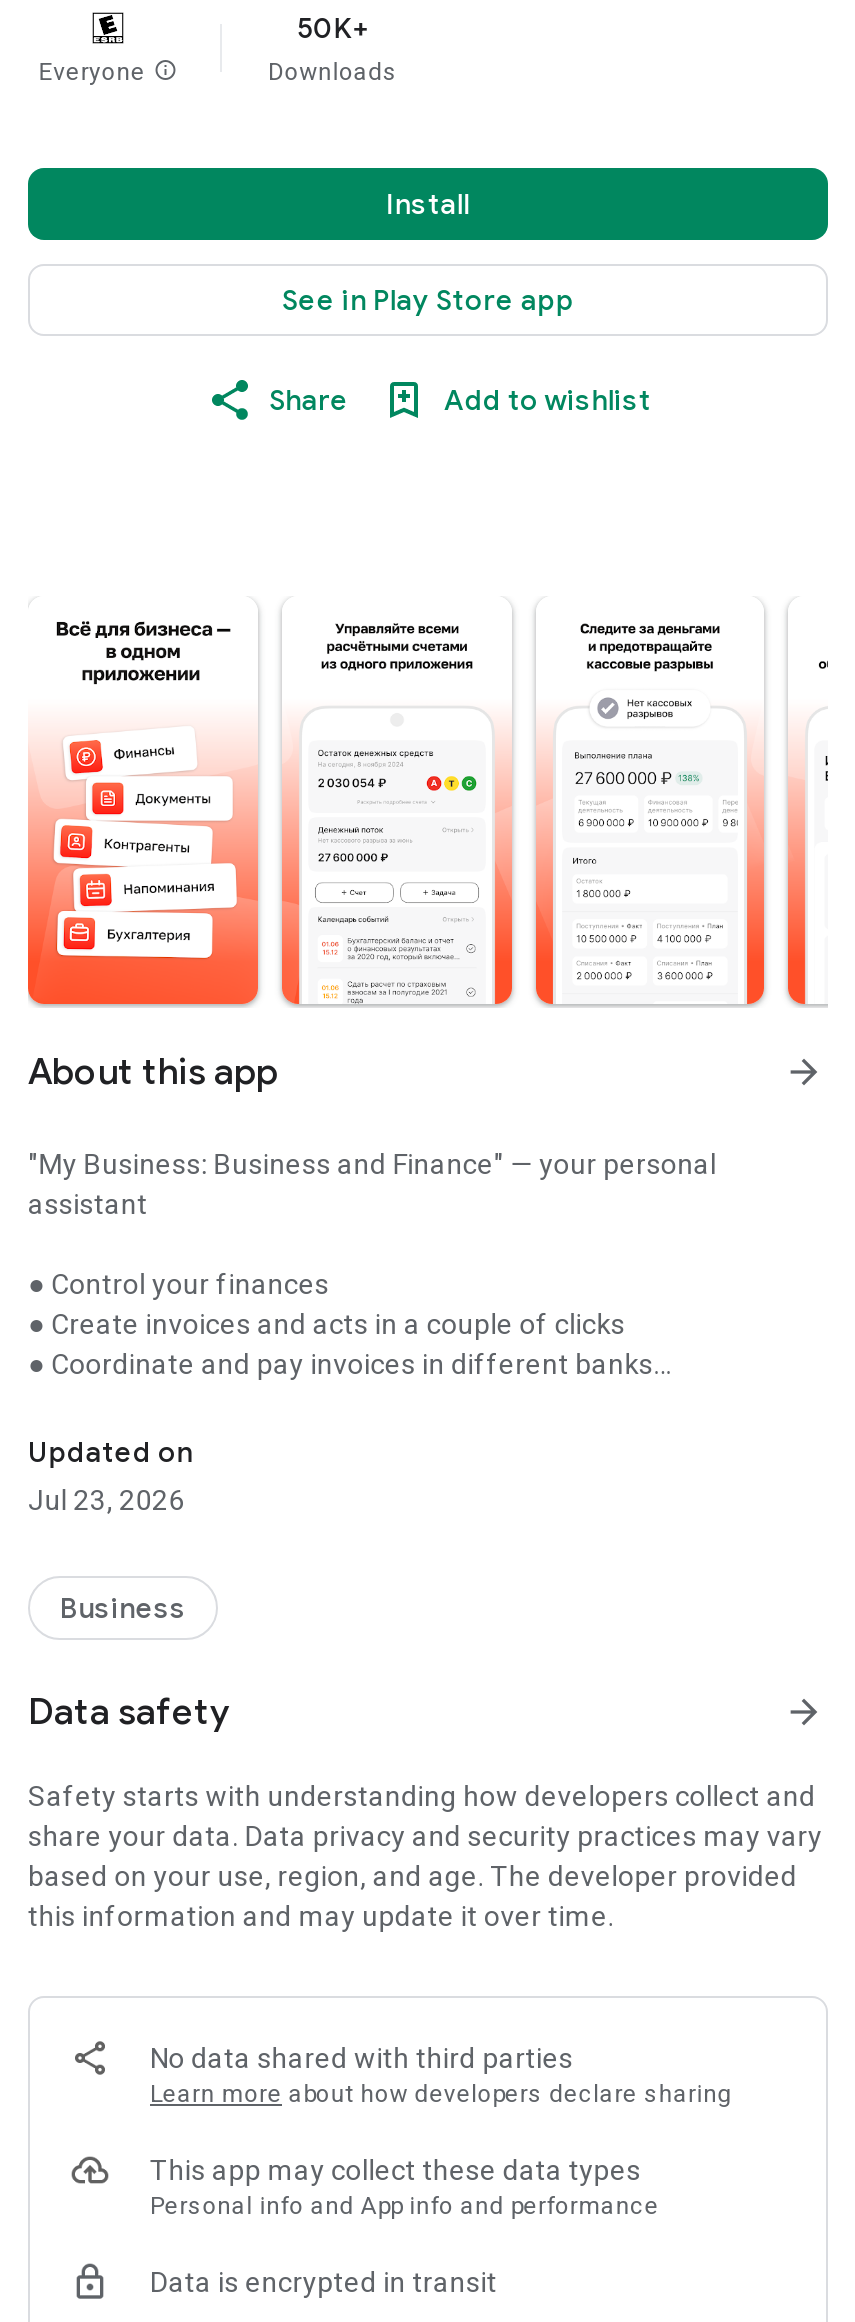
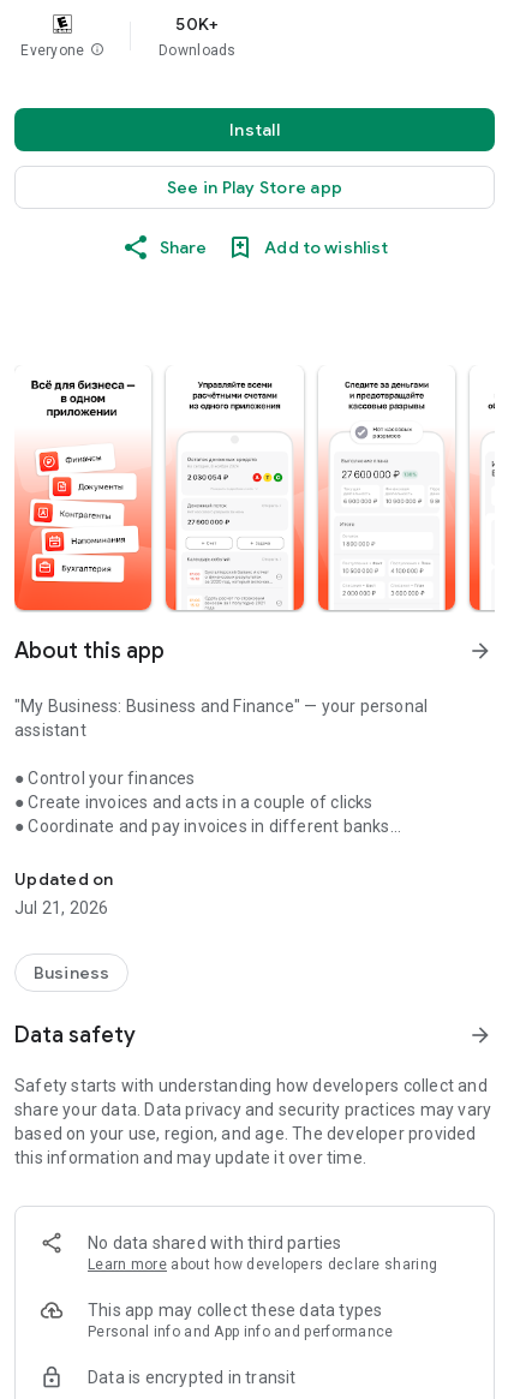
- Jul 23, 2026
+ Jul 21, 2026
